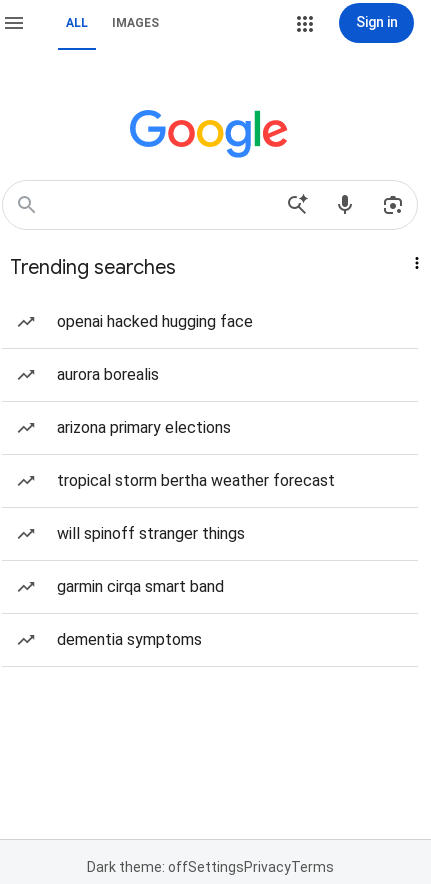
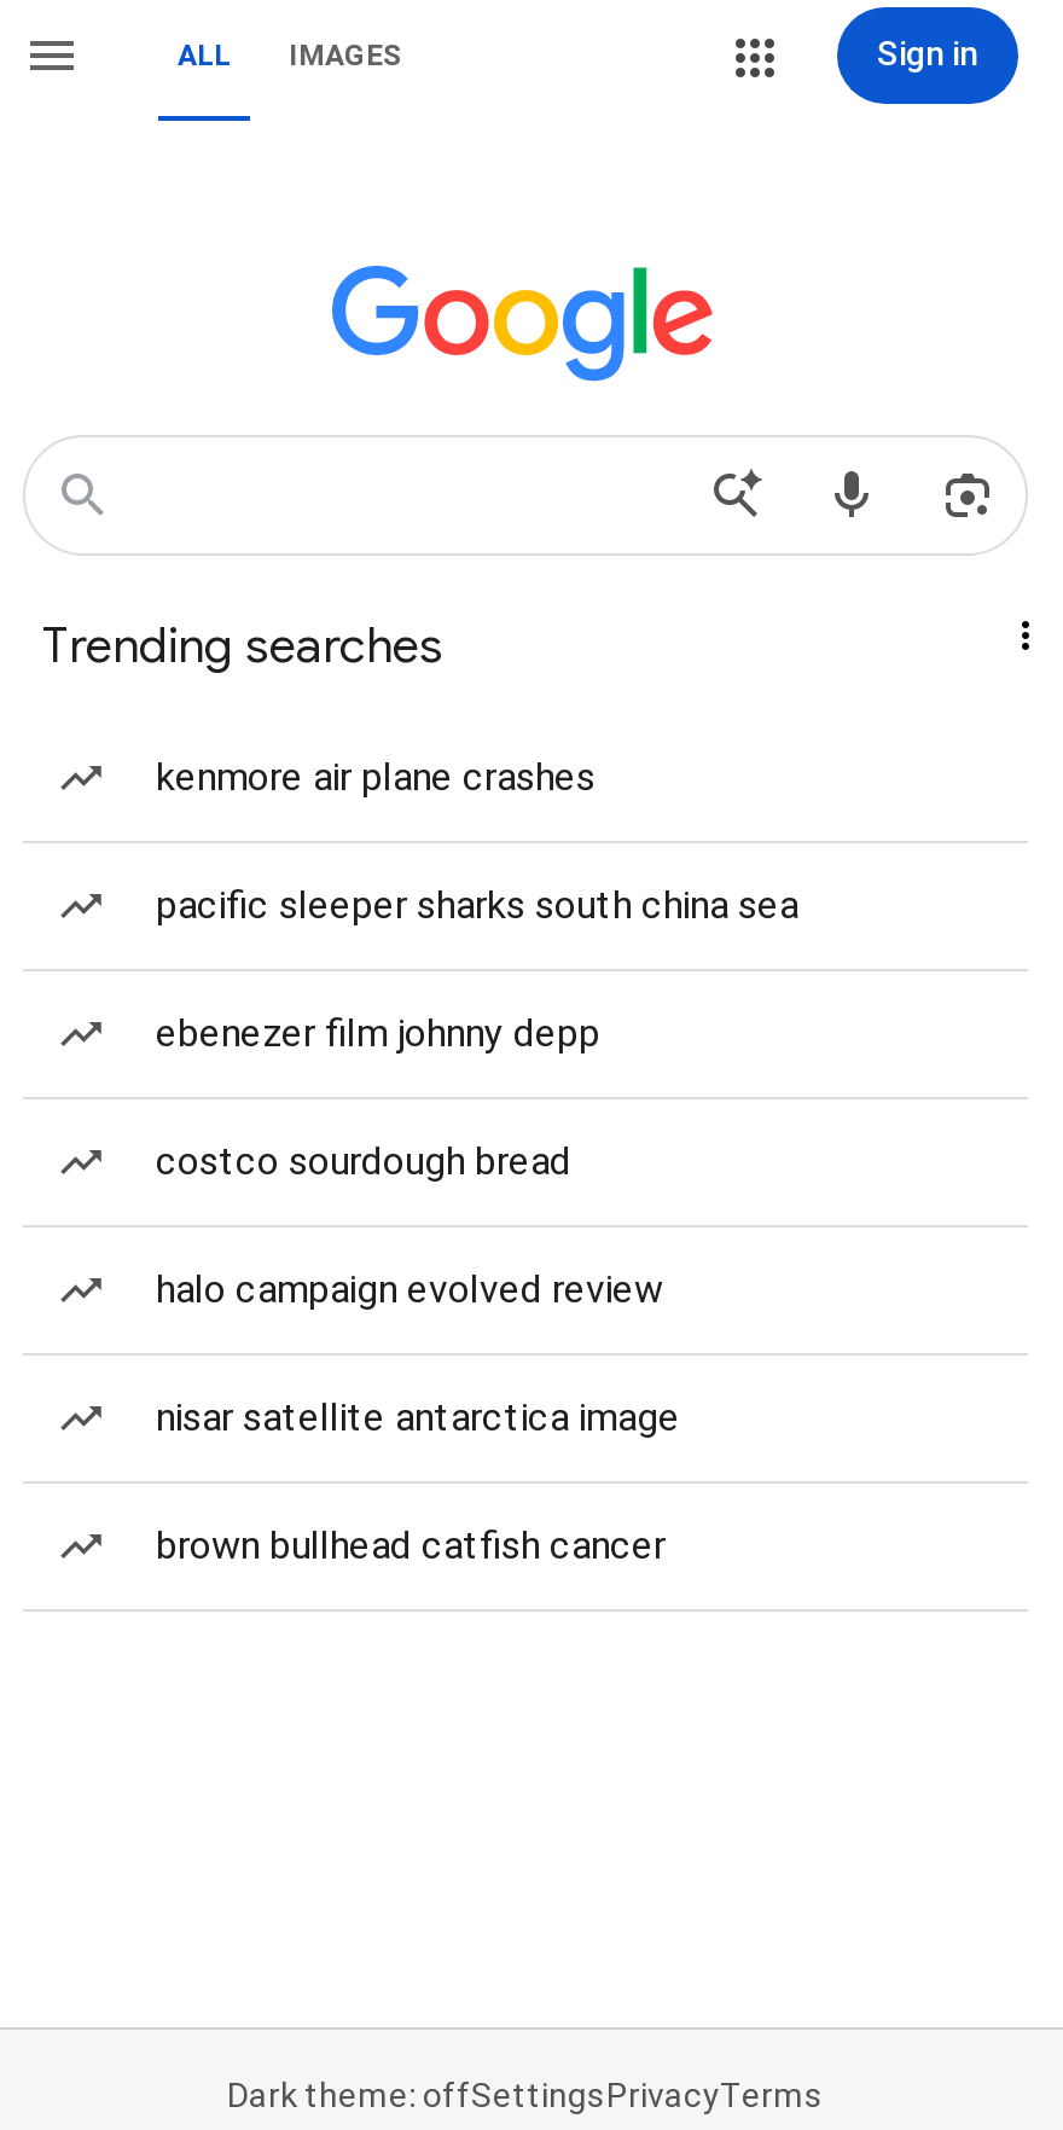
- openai hacked hugging face
+ kenmore air plane crashes

- aurora borealis
+ pacific sleeper sharks south china sea

- arizona primary elections
+ ebenezer film johnny depp

- tropical storm bertha weather forecast
+ costco sourdough bread

- will spinoff stranger things
+ halo campaign evolved review

- garmin cirqa smart band
+ nisar satellite antarctica image

- dementia symptoms
+ brown bullhead catfish cancer
